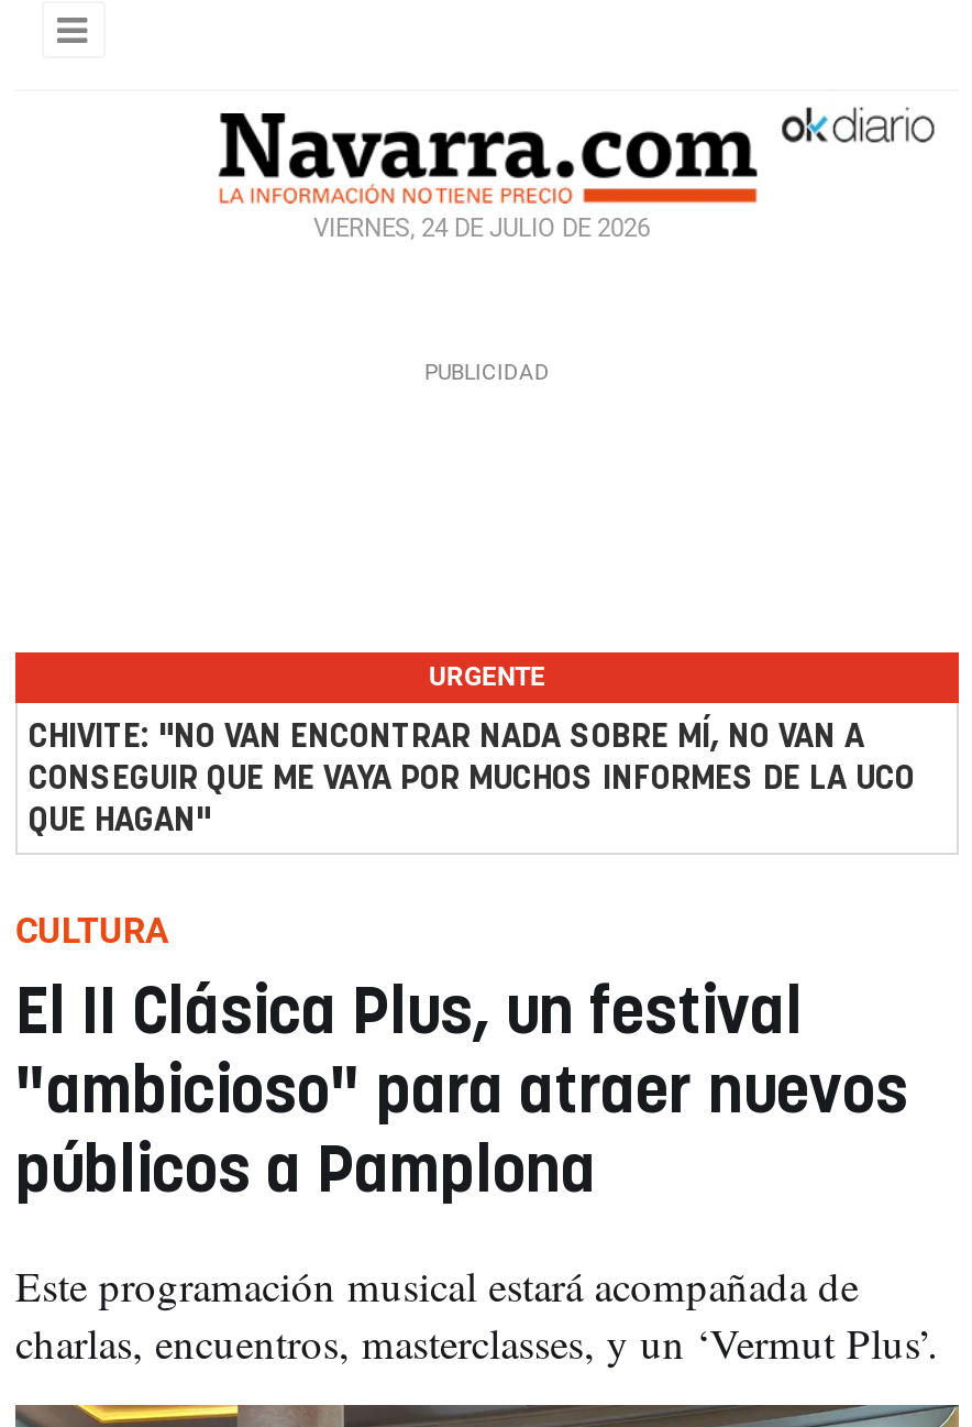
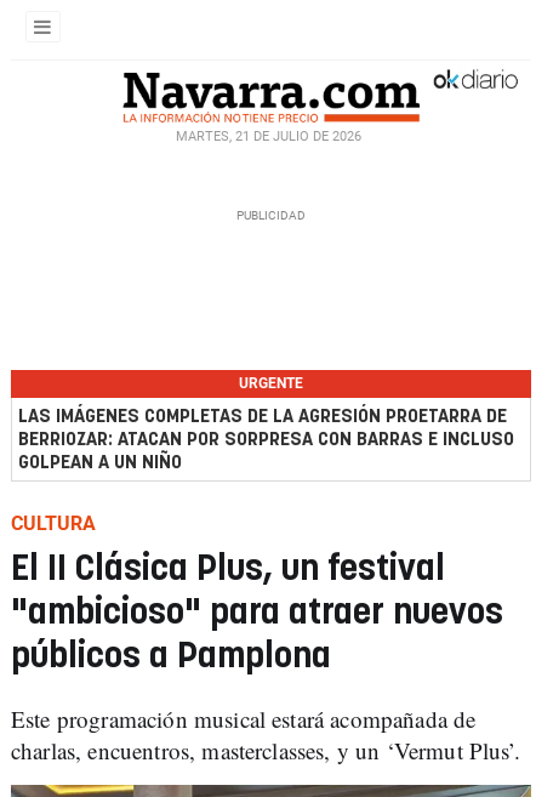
- VIERNES, 24 DE JULIO DE 2026
+ MARTES, 21 DE JULIO DE 2026

- CHIVITE: "NO VAN ENCONTRAR NADA SOBRE MÍ, NO VAN A
- CONSEGUIR QUE ME VAYA POR MUCHOS INFORMES DE LA UCO
- QUE HAGAN"
+ LAS IMÁGENES COMPLETAS DE LA AGRESIÓN PROETARRA DE
+ BERRIOZAR: ATACAN POR SORPRESA CON BARRAS E INCLUSO
+ GOLPEAN A UN NIÑO
